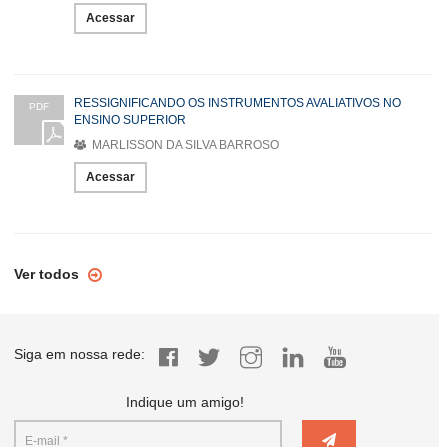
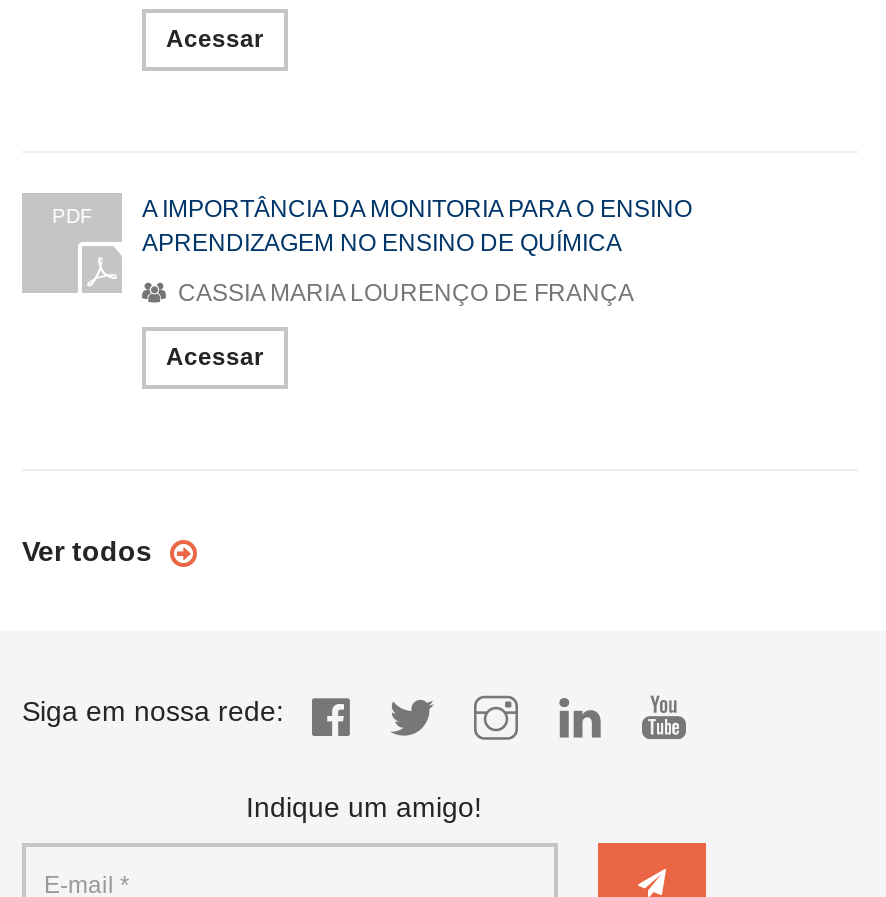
- RESSIGNIFICANDO OS INSTRUMENTOS AVALIATIVOS NO
- ENSINO SUPERIOR
+ A IMPORTÂNCIA DA MONITORIA PARA O ENSINO
+ APRENDIZAGEM NO ENSINO DE QUÍMICA

- MARLISSON DA SILVA BARROSO
+ CASSIA MARIA LOURENÇO DE FRANÇA
